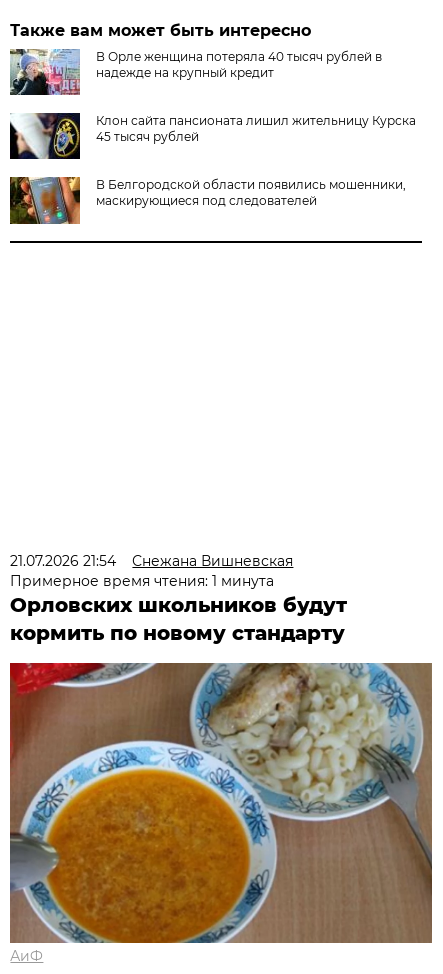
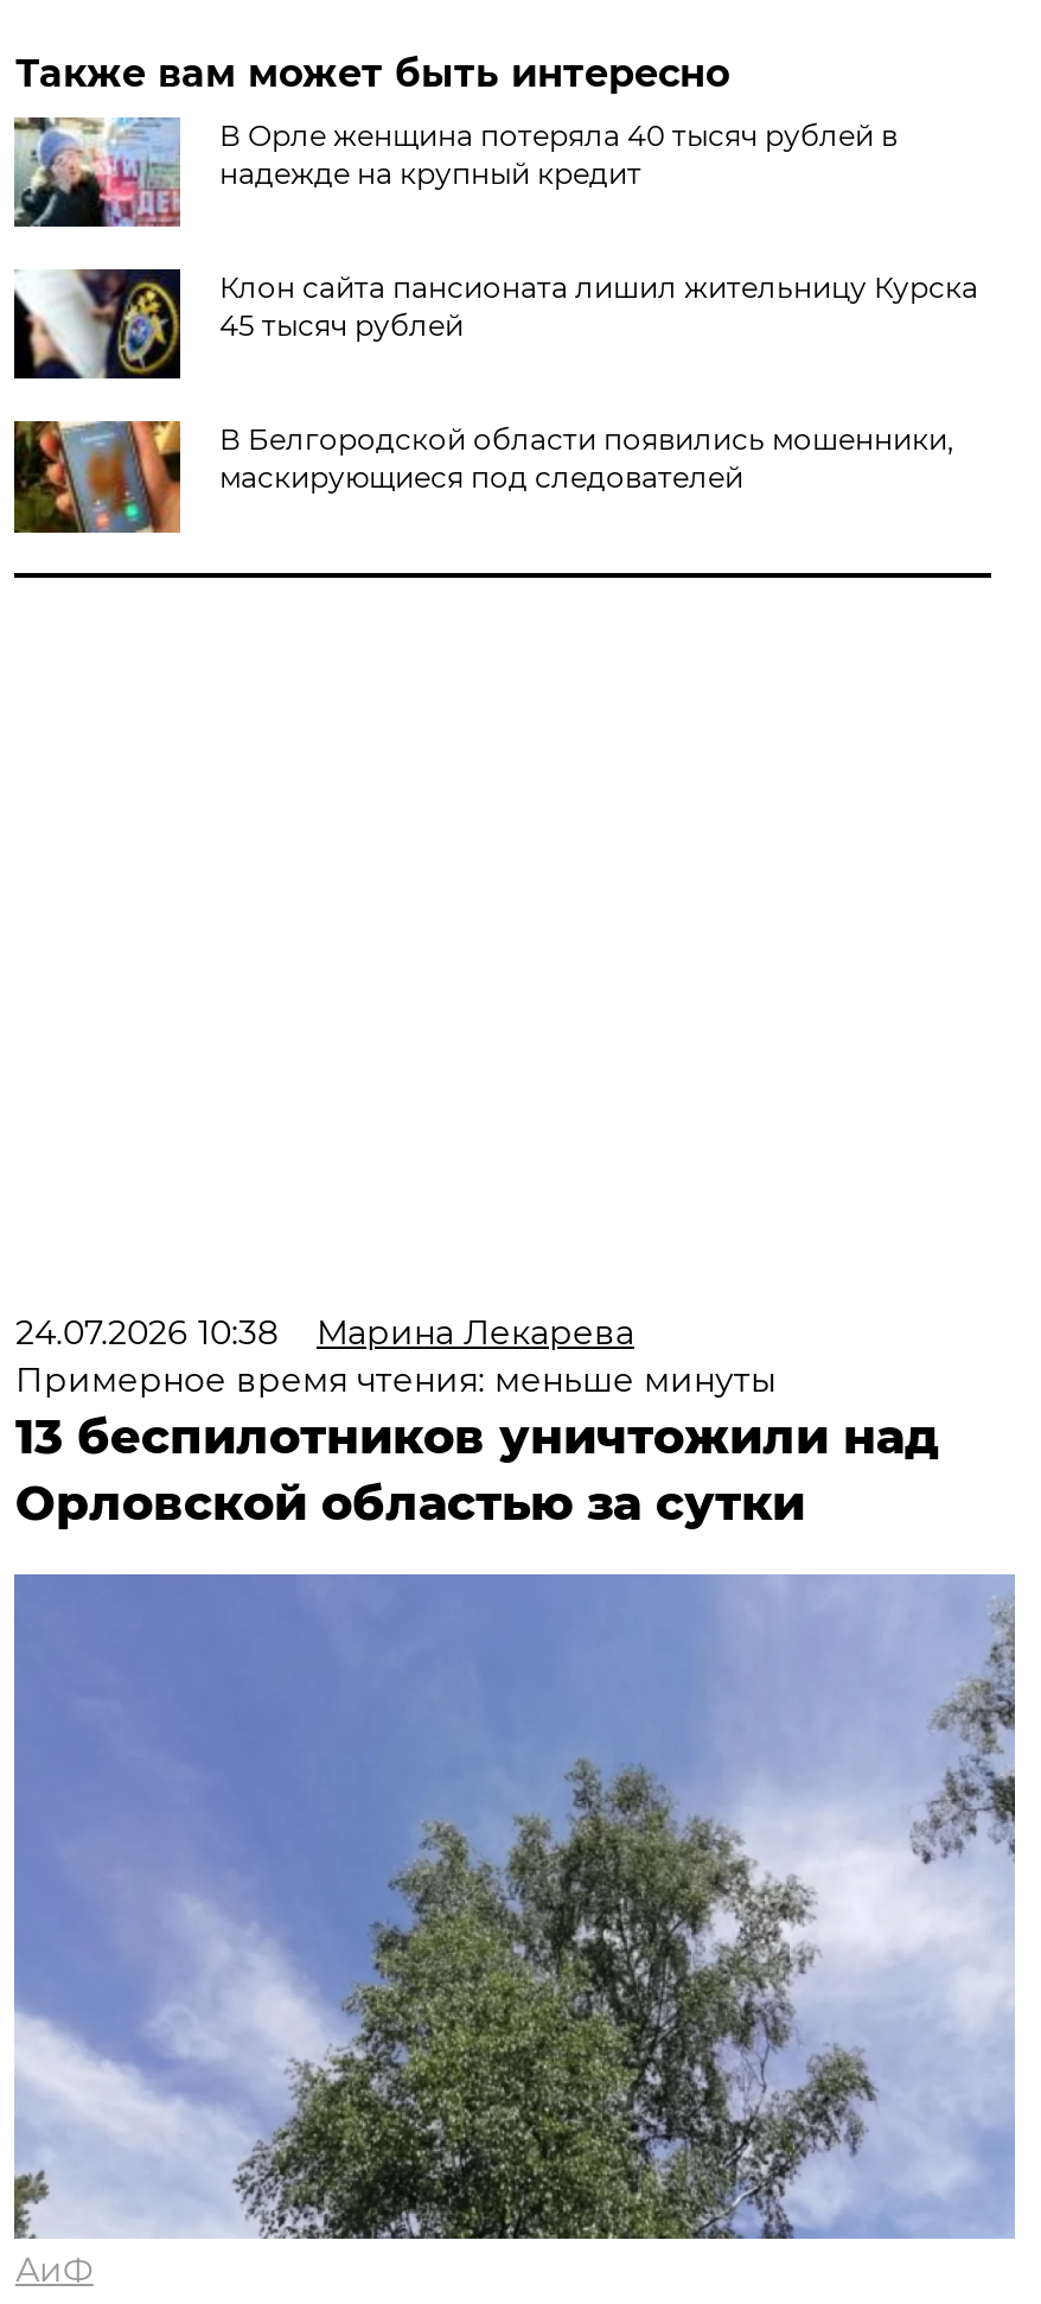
- 21.07.2026 21:54
- Снежана Вишневская
- Примерное время чтения: 1 минута
- Орловских школьников будут
- кормить по новому стандарту
+ 24.07.2026 10:38
+ Марина Лекарева
+ Примерное время чтения: меньше минуты
+ 13 беспилотников уничтожили над
+ Орловской областью за сутки

- [image]
+ [image]
